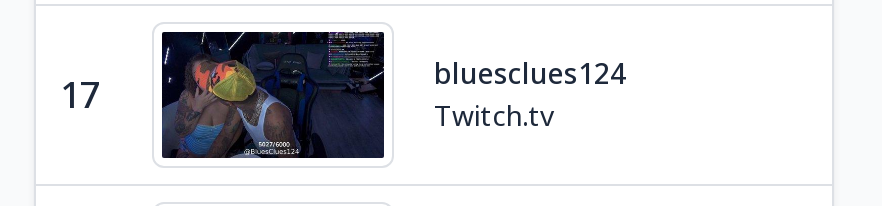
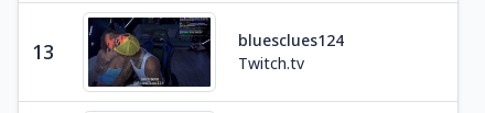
- 17
+ 13
